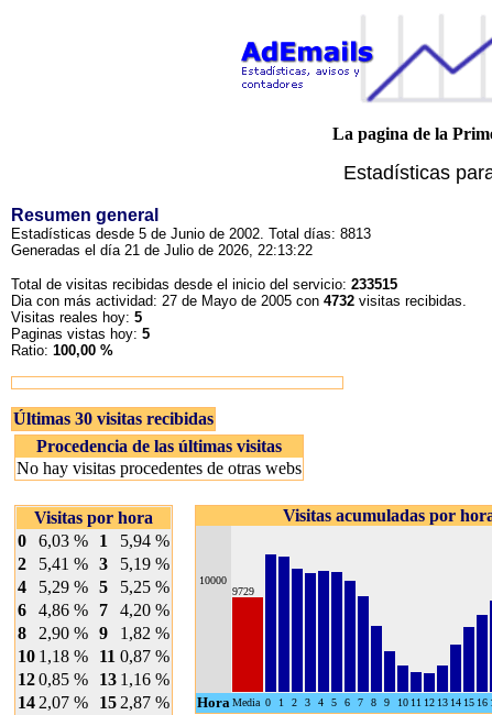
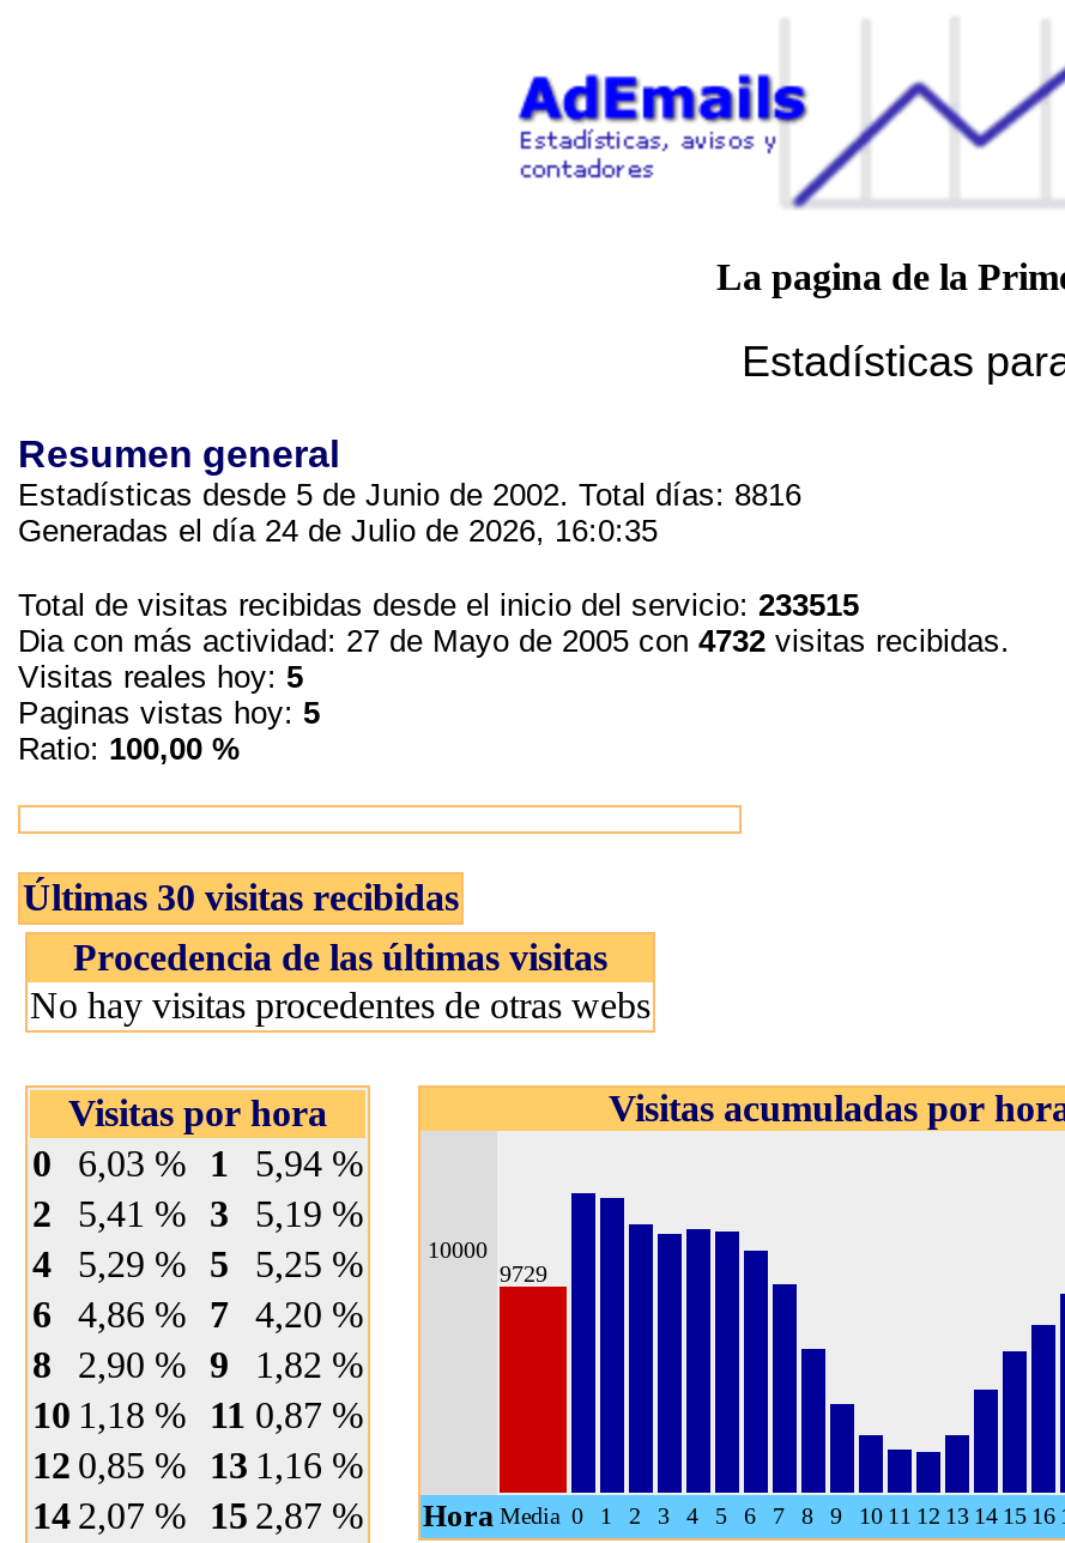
- Estadísticas desde 5 de Junio de 2002. Total días: 8813
+ Estadísticas desde 5 de Junio de 2002. Total días: 8816

- Generadas el día 21 de Julio de 2026, 22:13:22
+ Generadas el día 24 de Julio de 2026, 16:0:35
